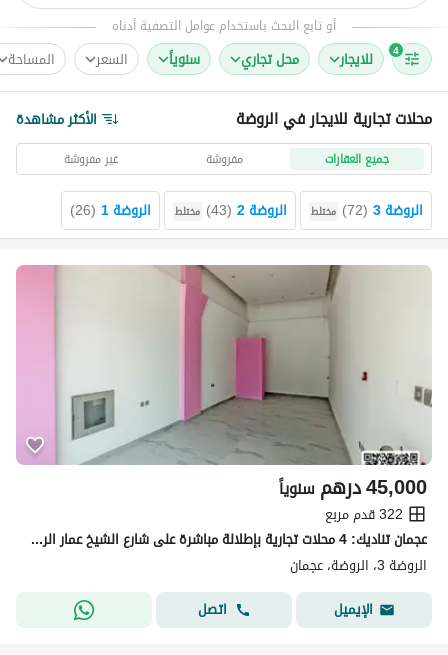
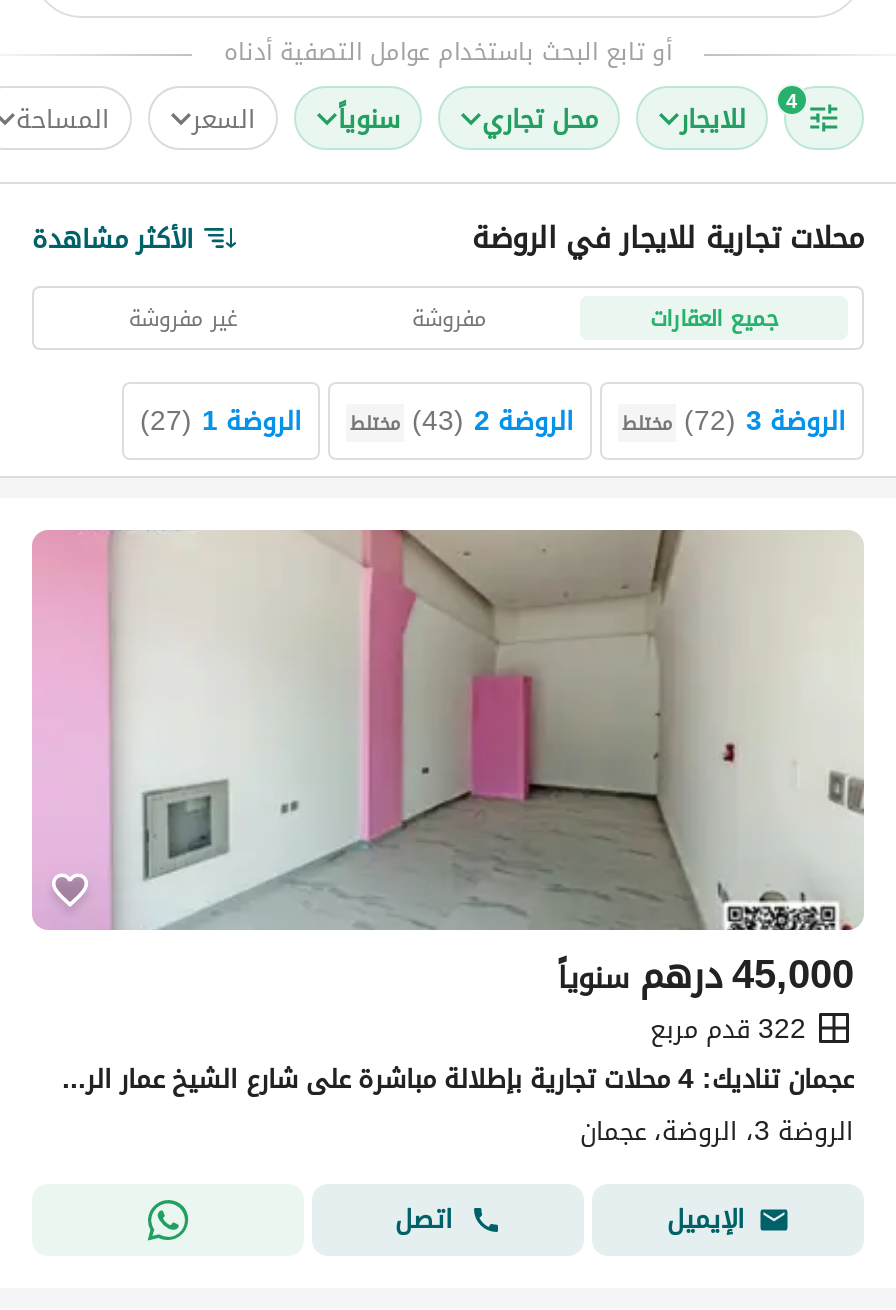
- الروضة 3 (72) مختلط الروضة 2 (43) مختلط الروضة 1 (26)
+ الروضة 3 (72) مختلط الروضة 2 (43) مختلط الروضة 1 (27)
